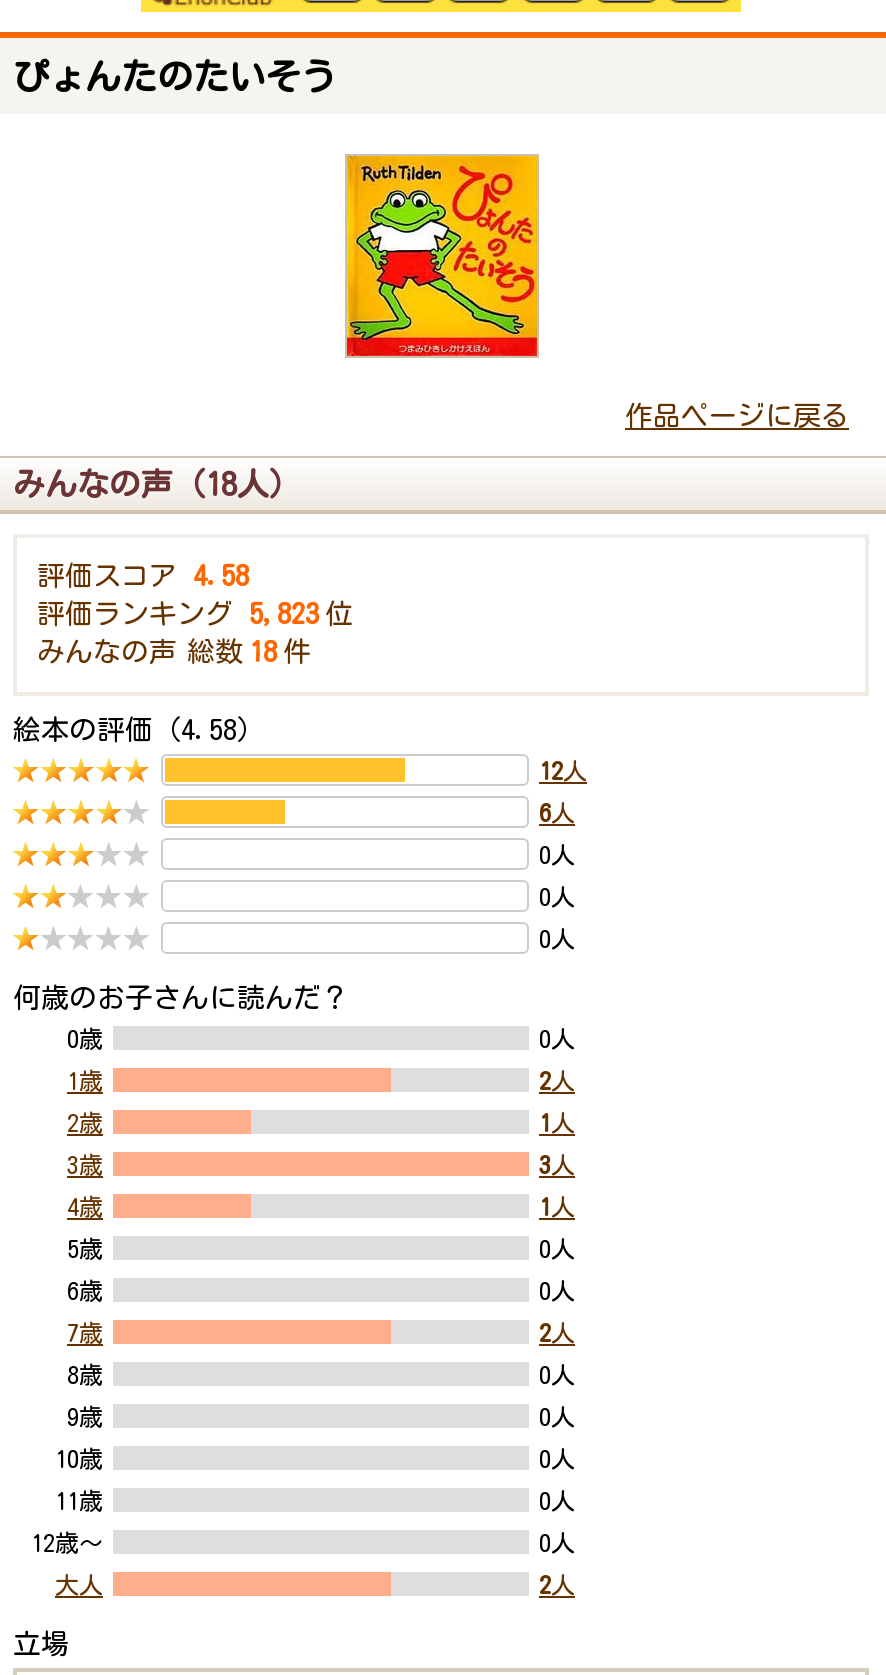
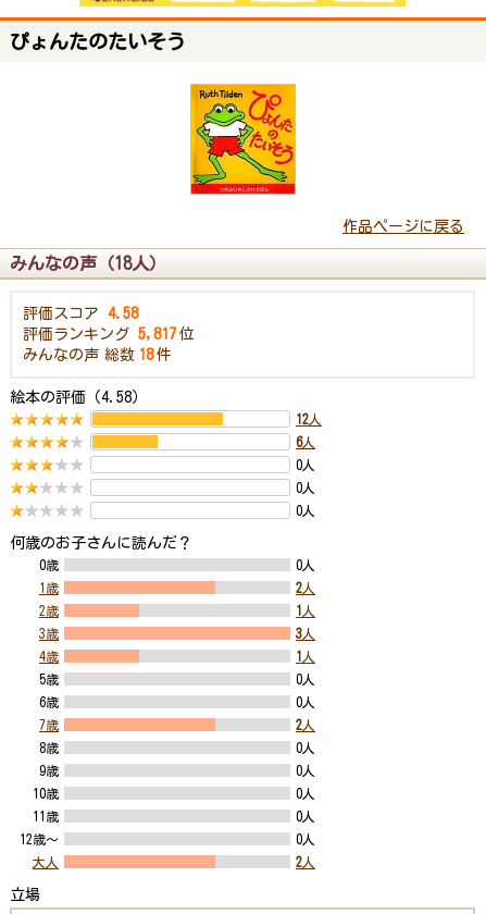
- 評価ランキング 5,823 位
+ 評価ランキング 5,817 位
